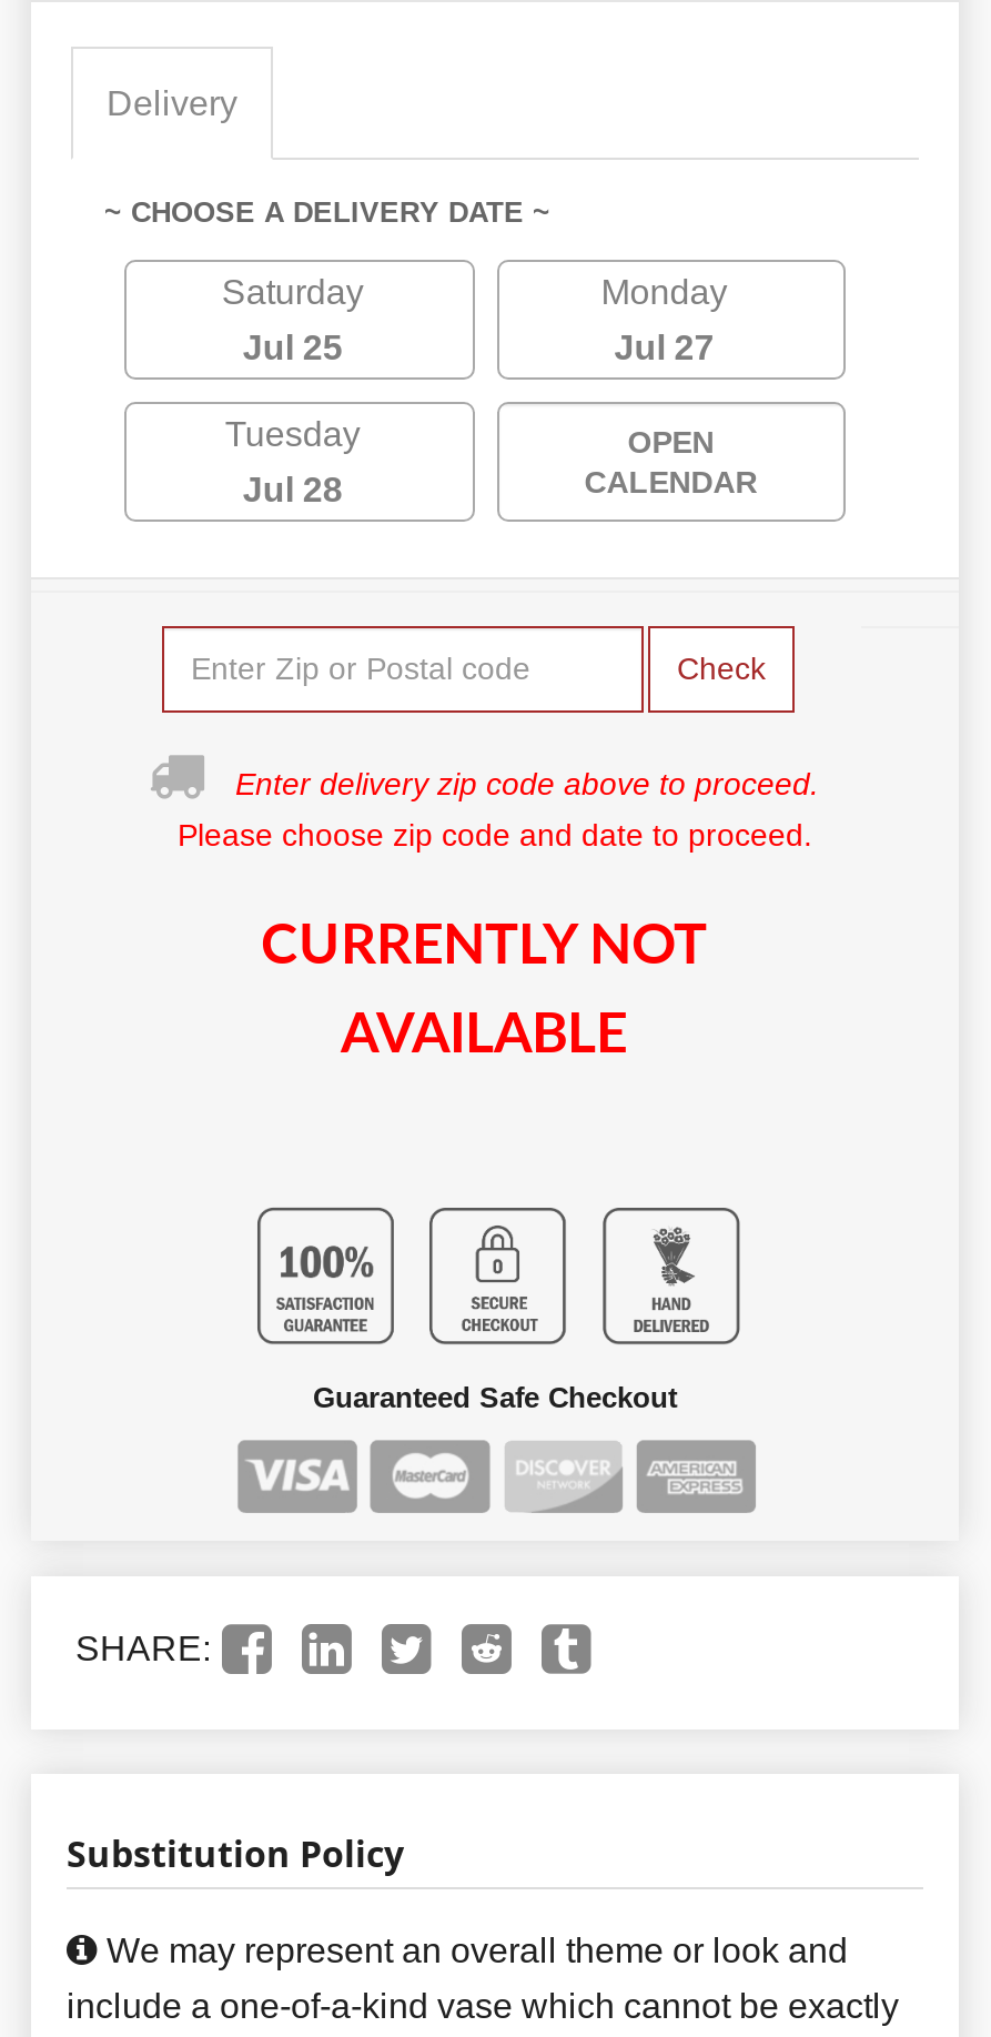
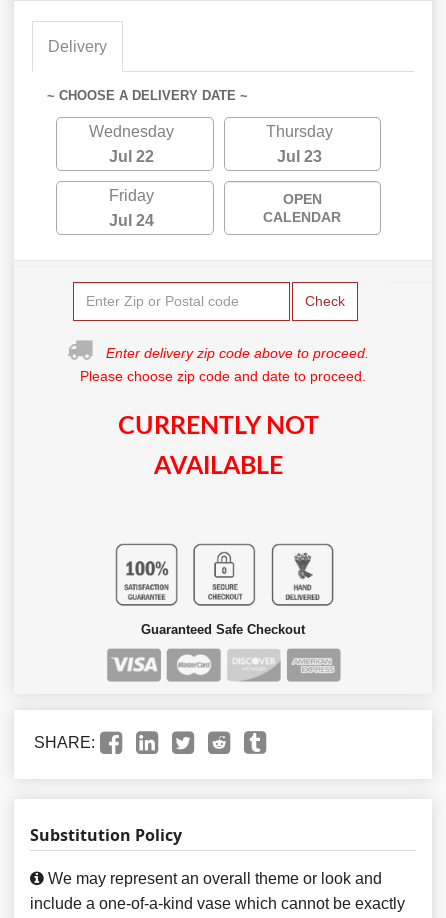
- Saturday
+ Wednesday

- Monday
+ Thursday

- Jul 25
+ Jul 22

- Jul 27
+ Jul 23

- Tuesday
+ Friday

- Jul 28
+ Jul 24
